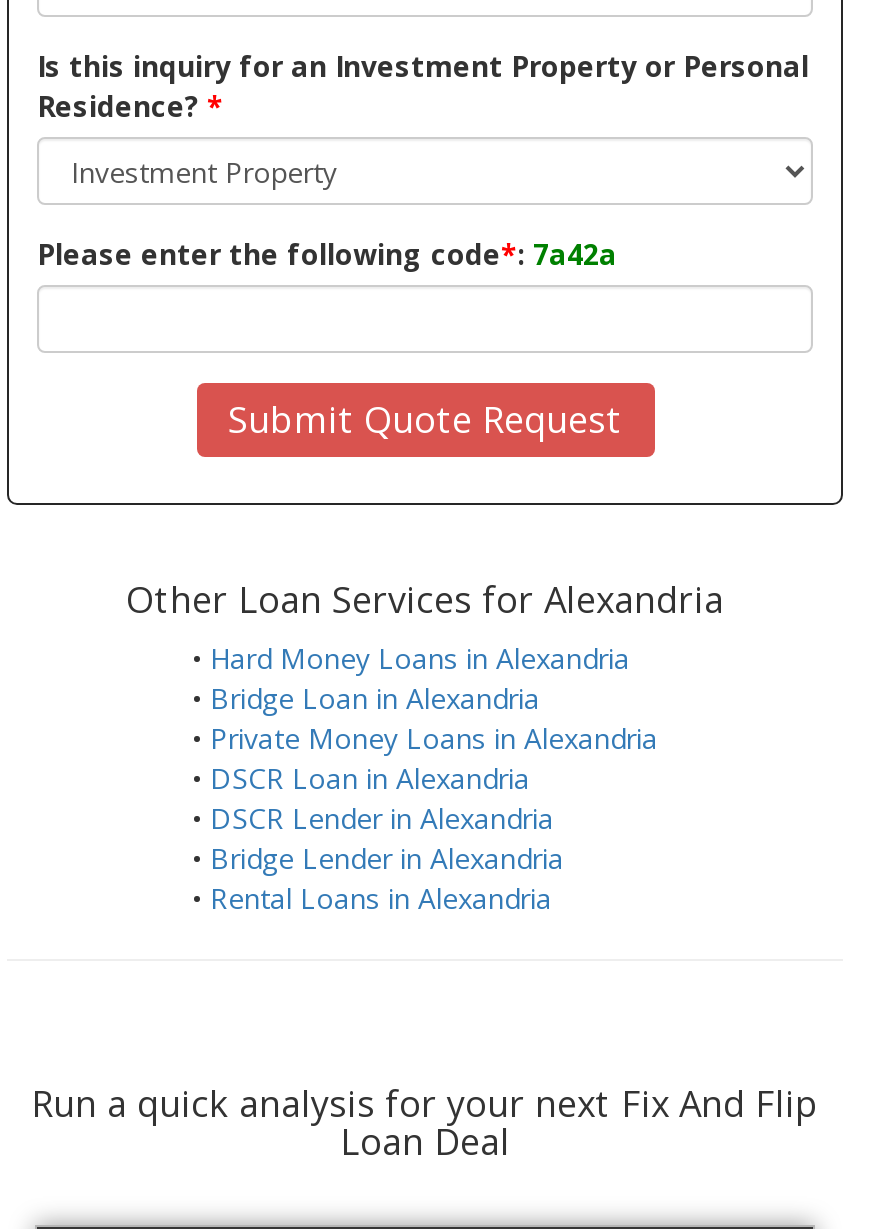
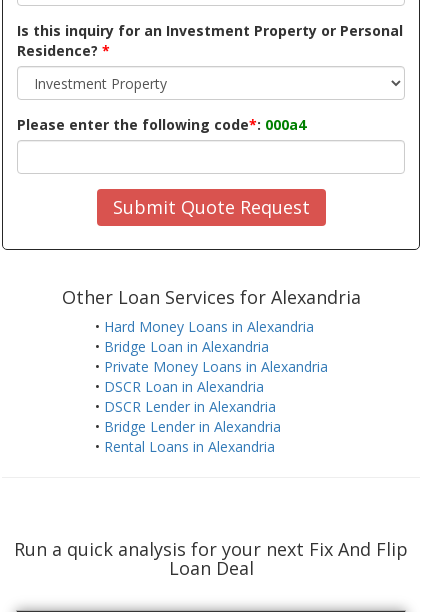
- Please enter the following code*: 7a42a
+ Please enter the following code*: 000a4
